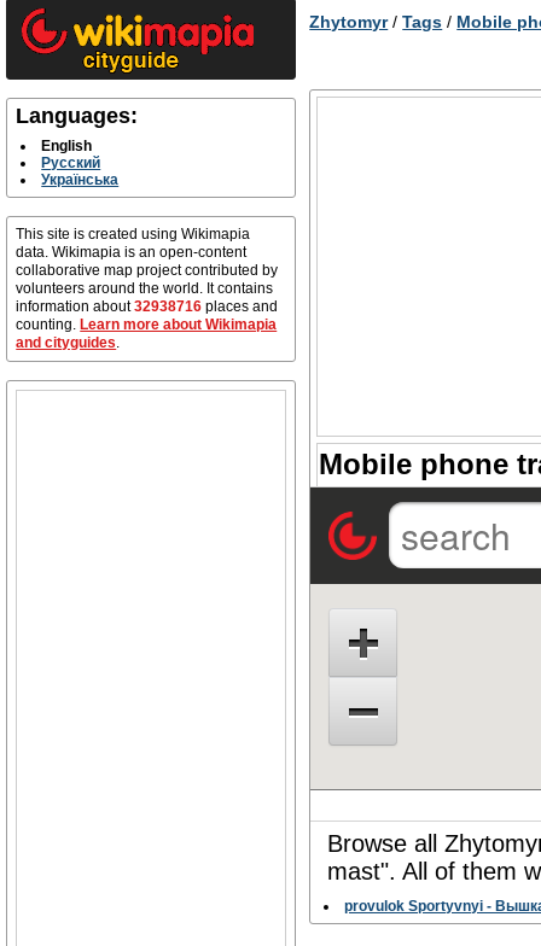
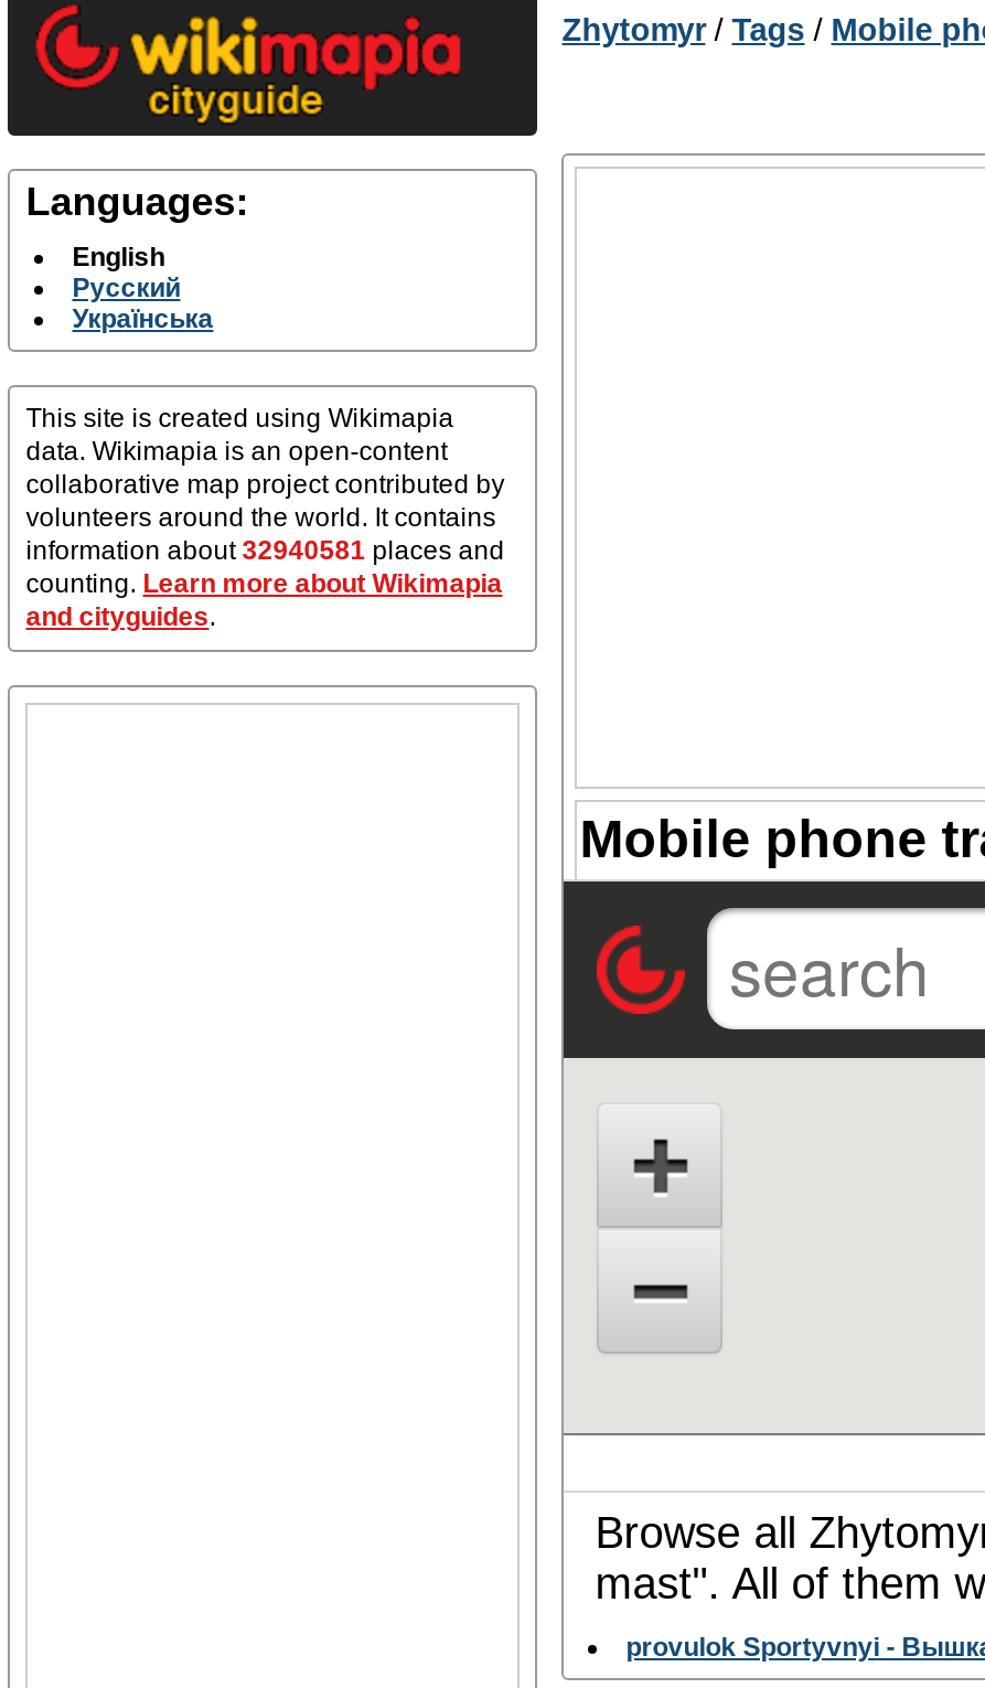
- information about 32938716 places and
+ information about 32940581 places and
